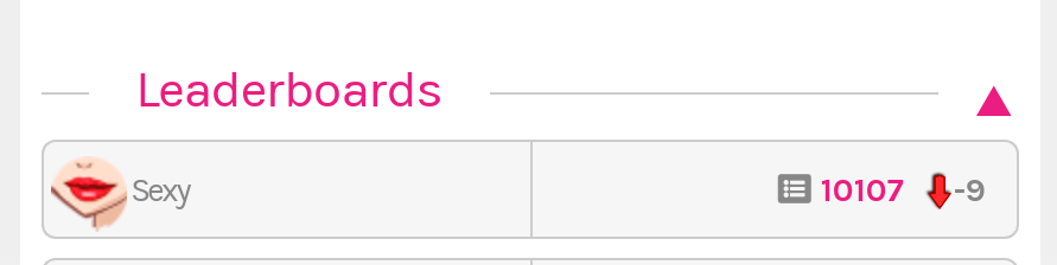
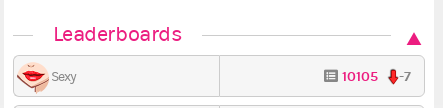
- 10107
+ 10105

- -9
+ -7
